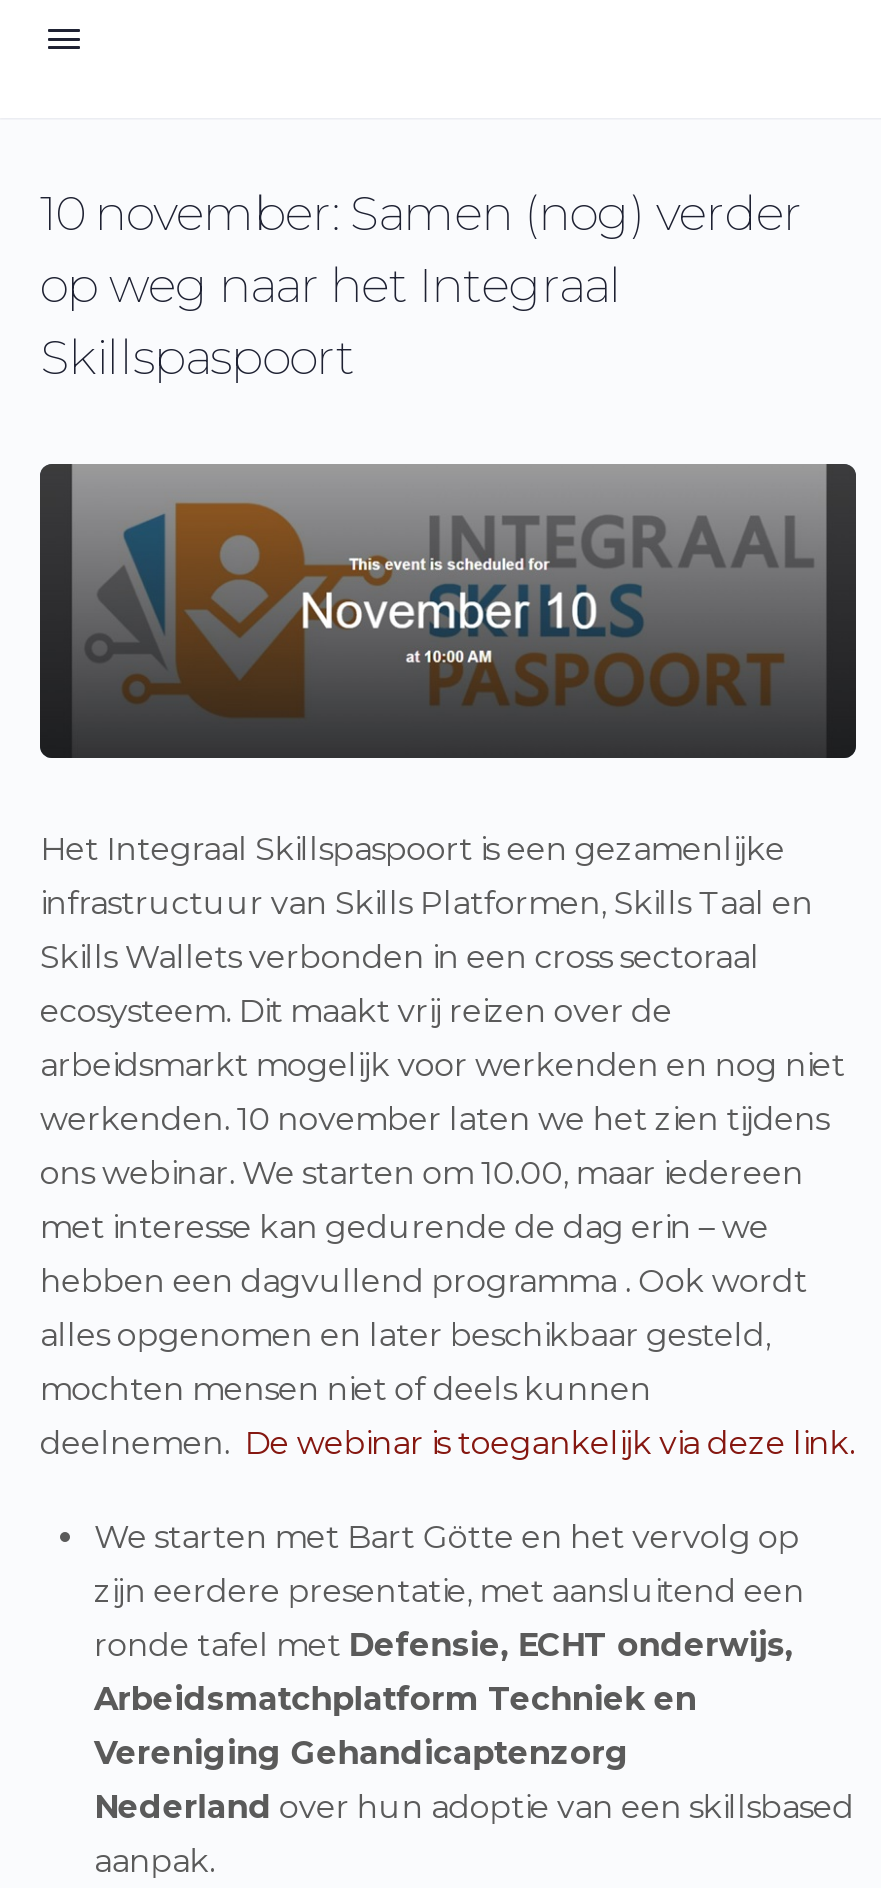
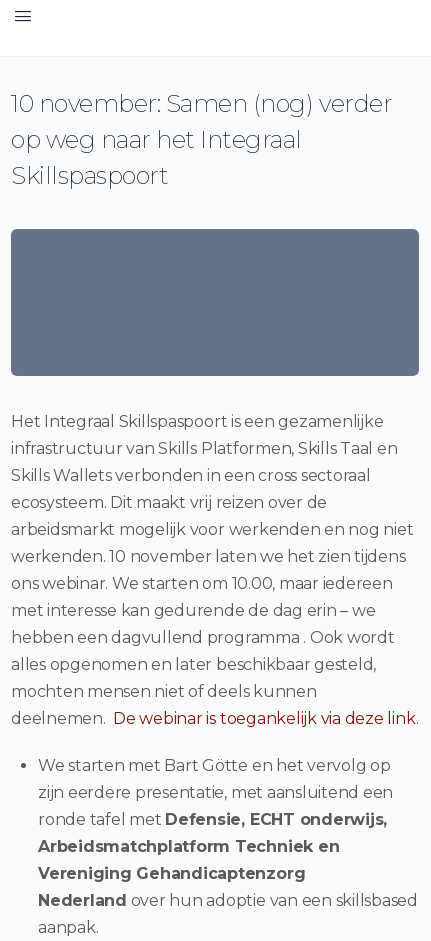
- [image]
